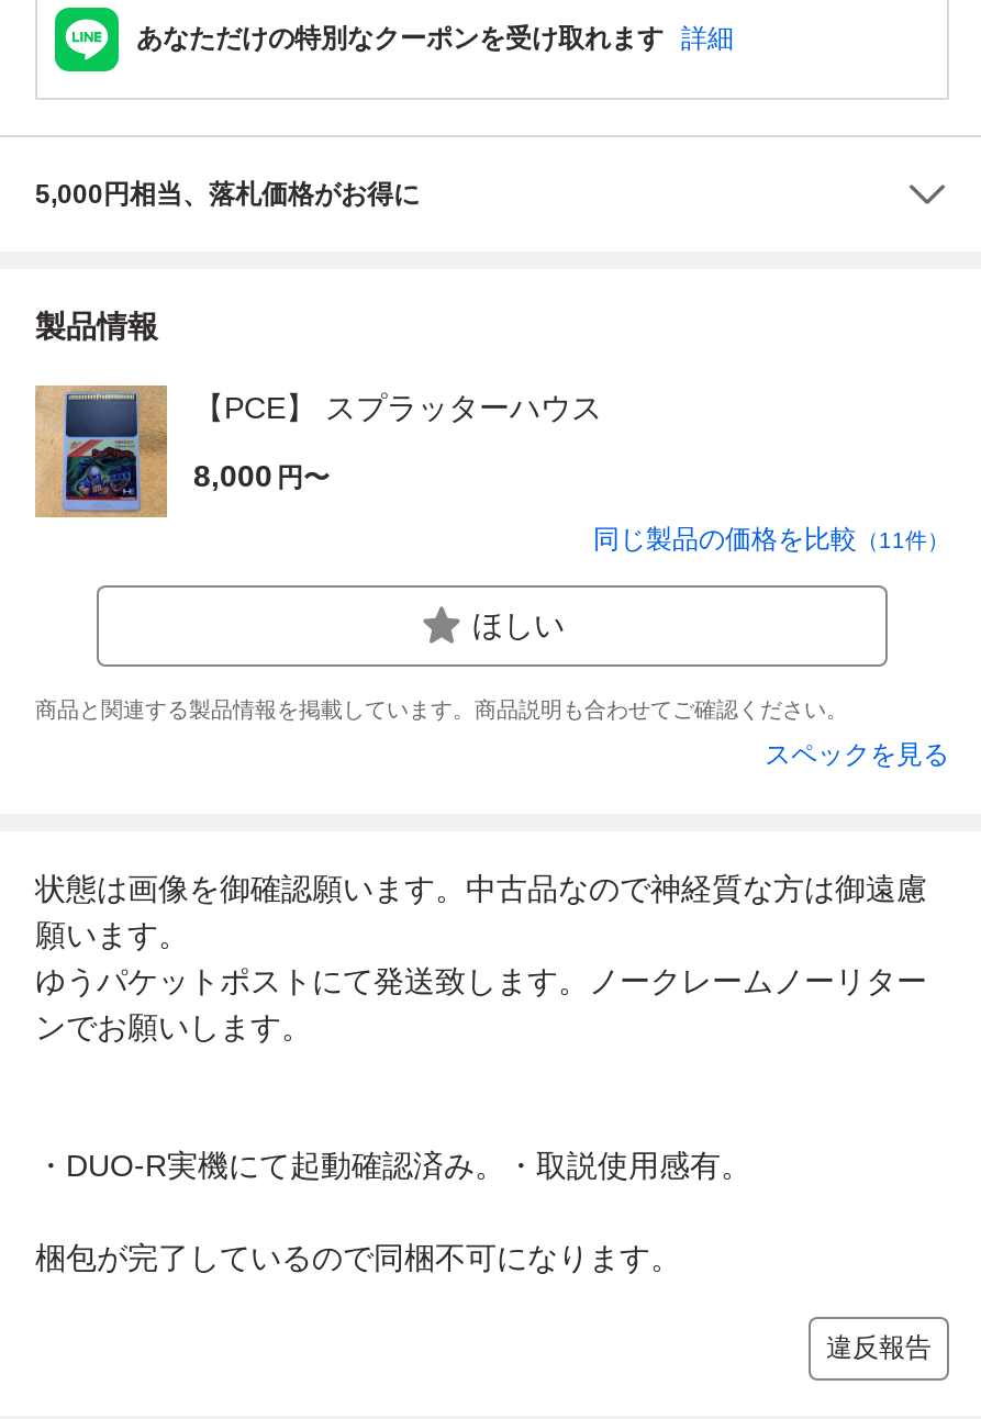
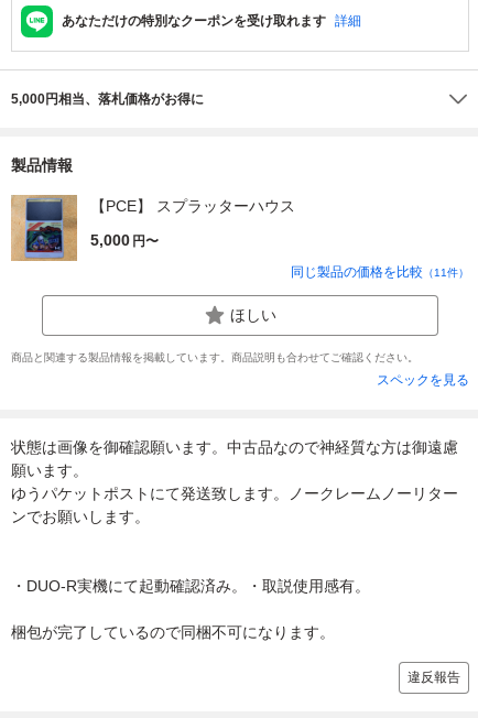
- 8,000 円〜
+ 5,000 円〜
